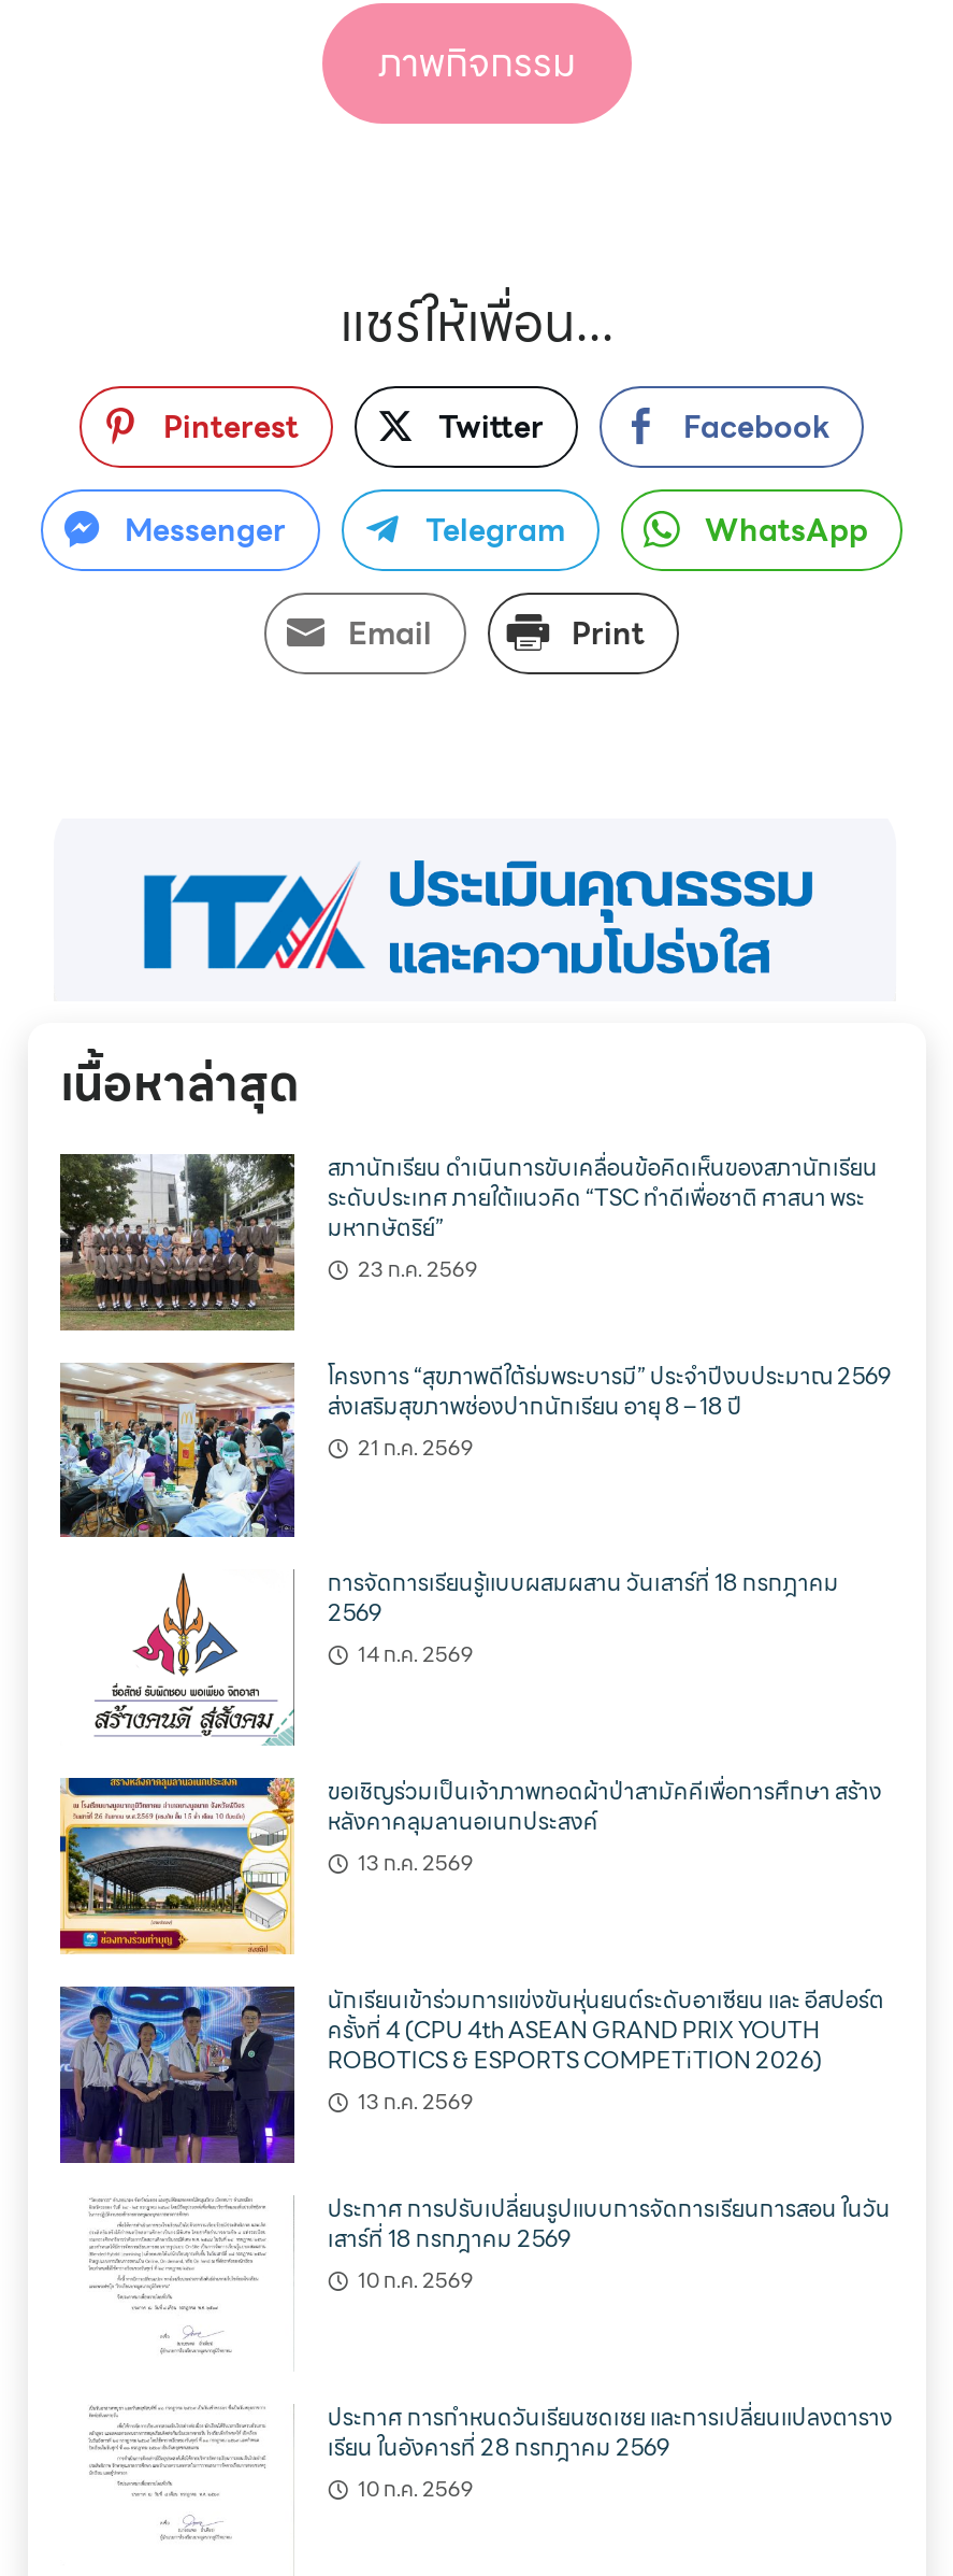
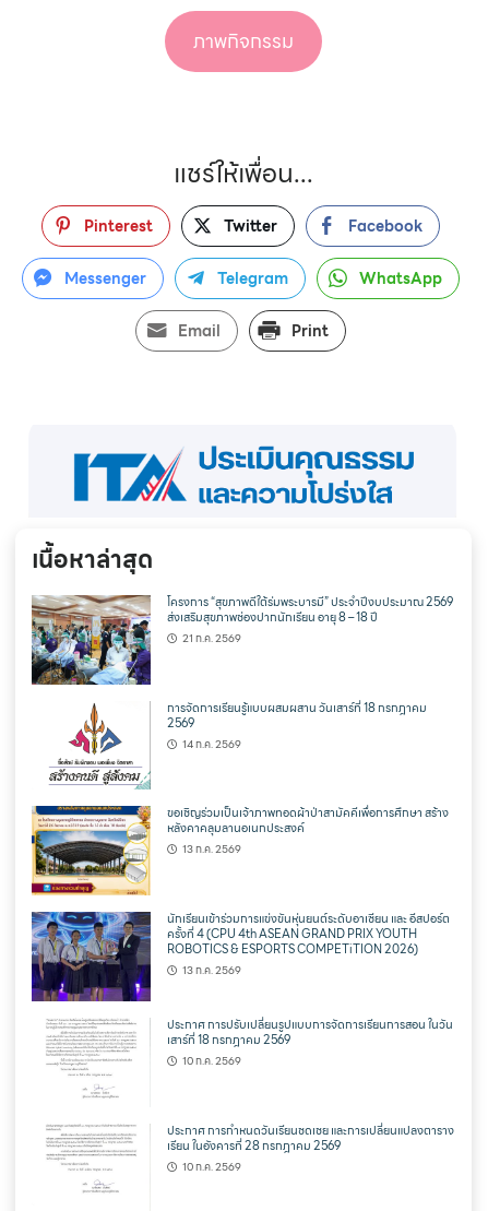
- [image]
- สภานักเรียน ดำเนินการขับเคลื่อนข้อคิดเห็นของสภานักเรียน
- ระดับประเทศ ภายใต้แนวคิด “TSC ทำดีเพื่อชาติ ศาสนา พระ
- มหากษัตริย์”
- 23 ก.ค. 2569
